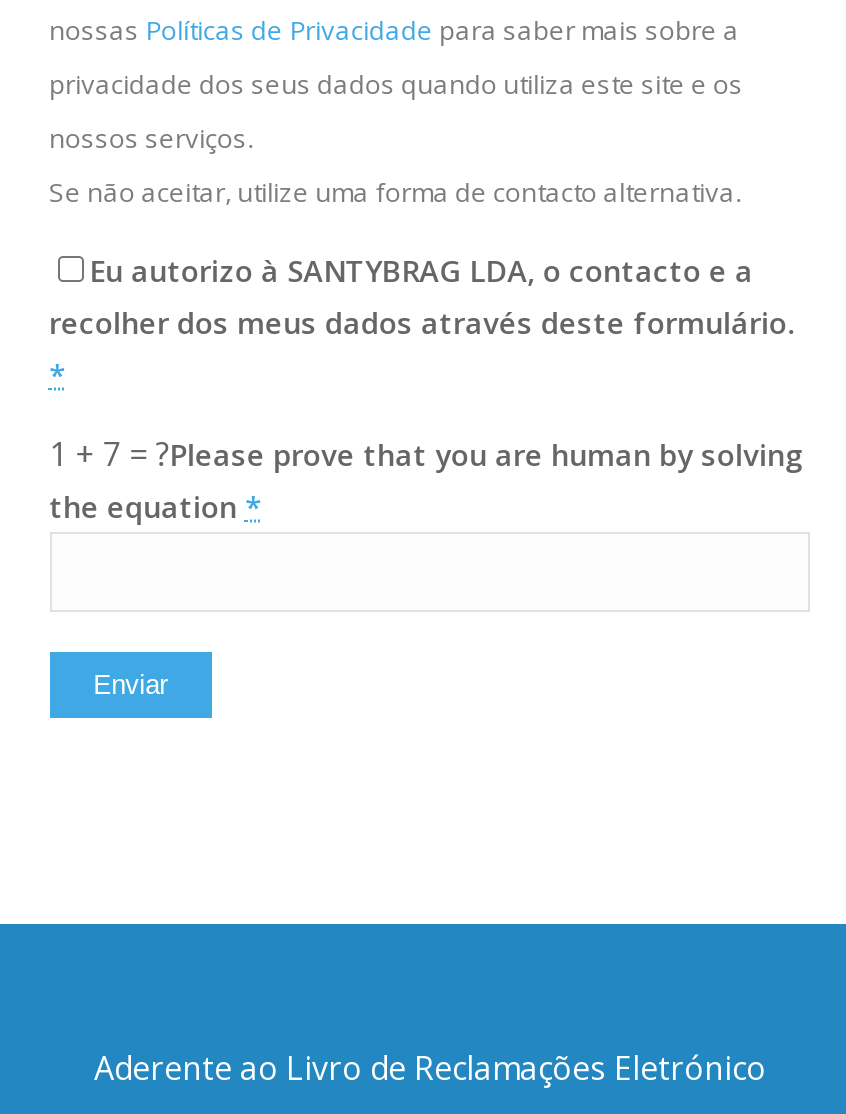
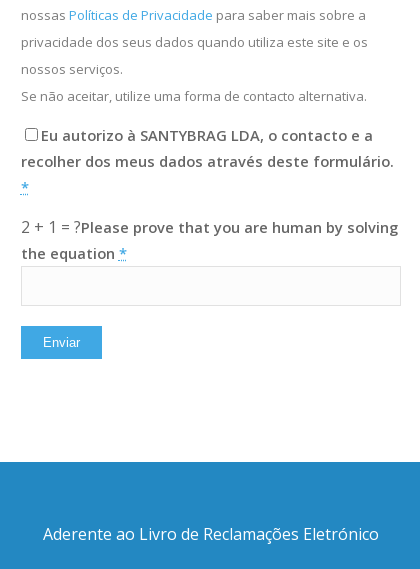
- 1 + 7 = ?Please prove that you are human by solving
+ 2 + 1 = ?Please prove that you are human by solving
